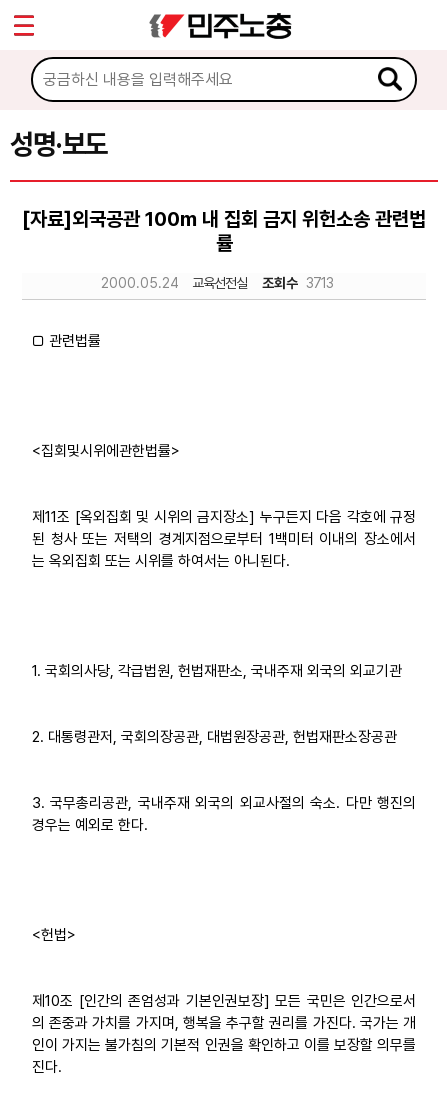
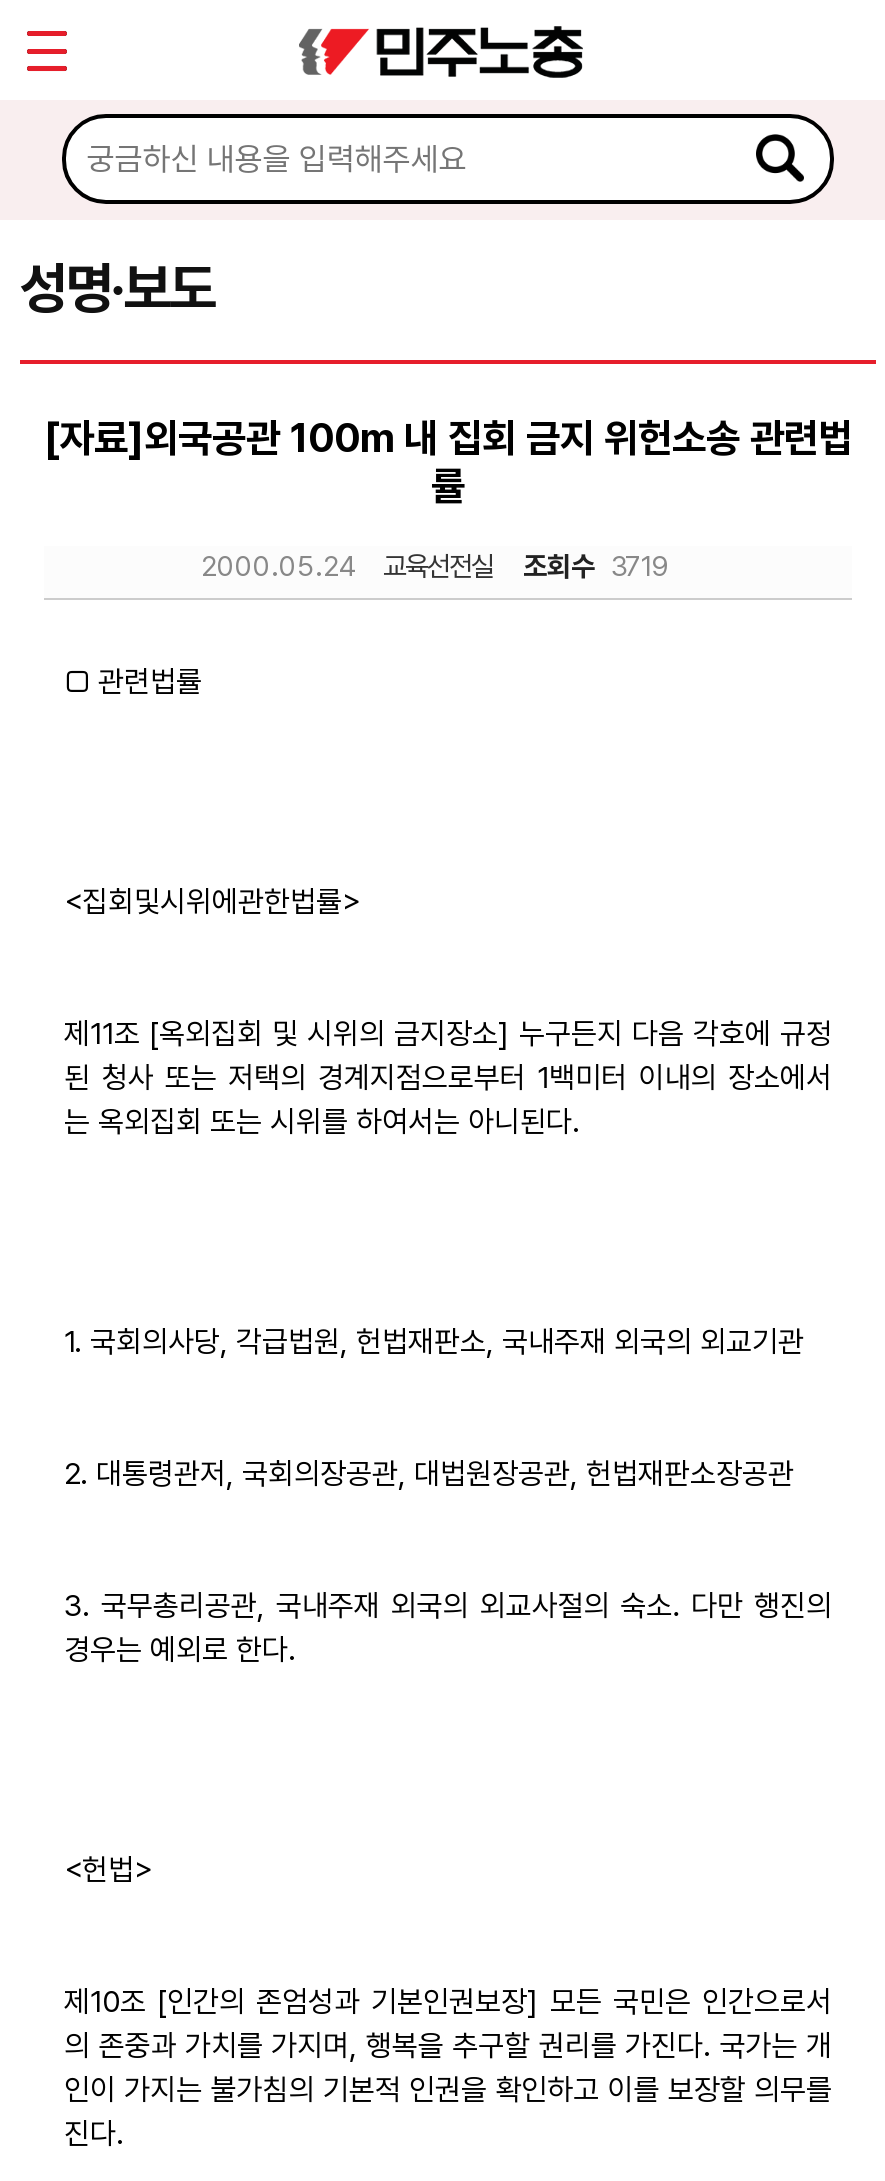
- 2000.05.24 교육선전실 조회수 3713
+ 2000.05.24 교육선전실 조회수 3719
